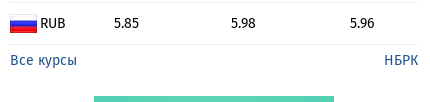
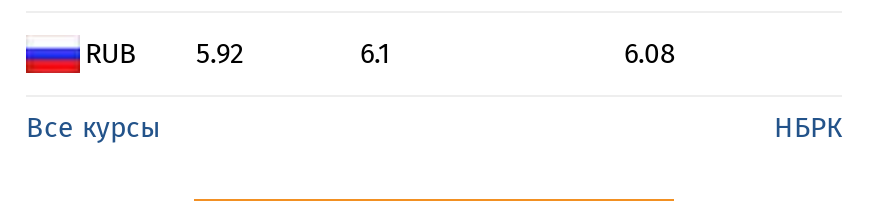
- 5.85
+ 5.92

- 5.98
+ 6.1

- 5.96
+ 6.08
